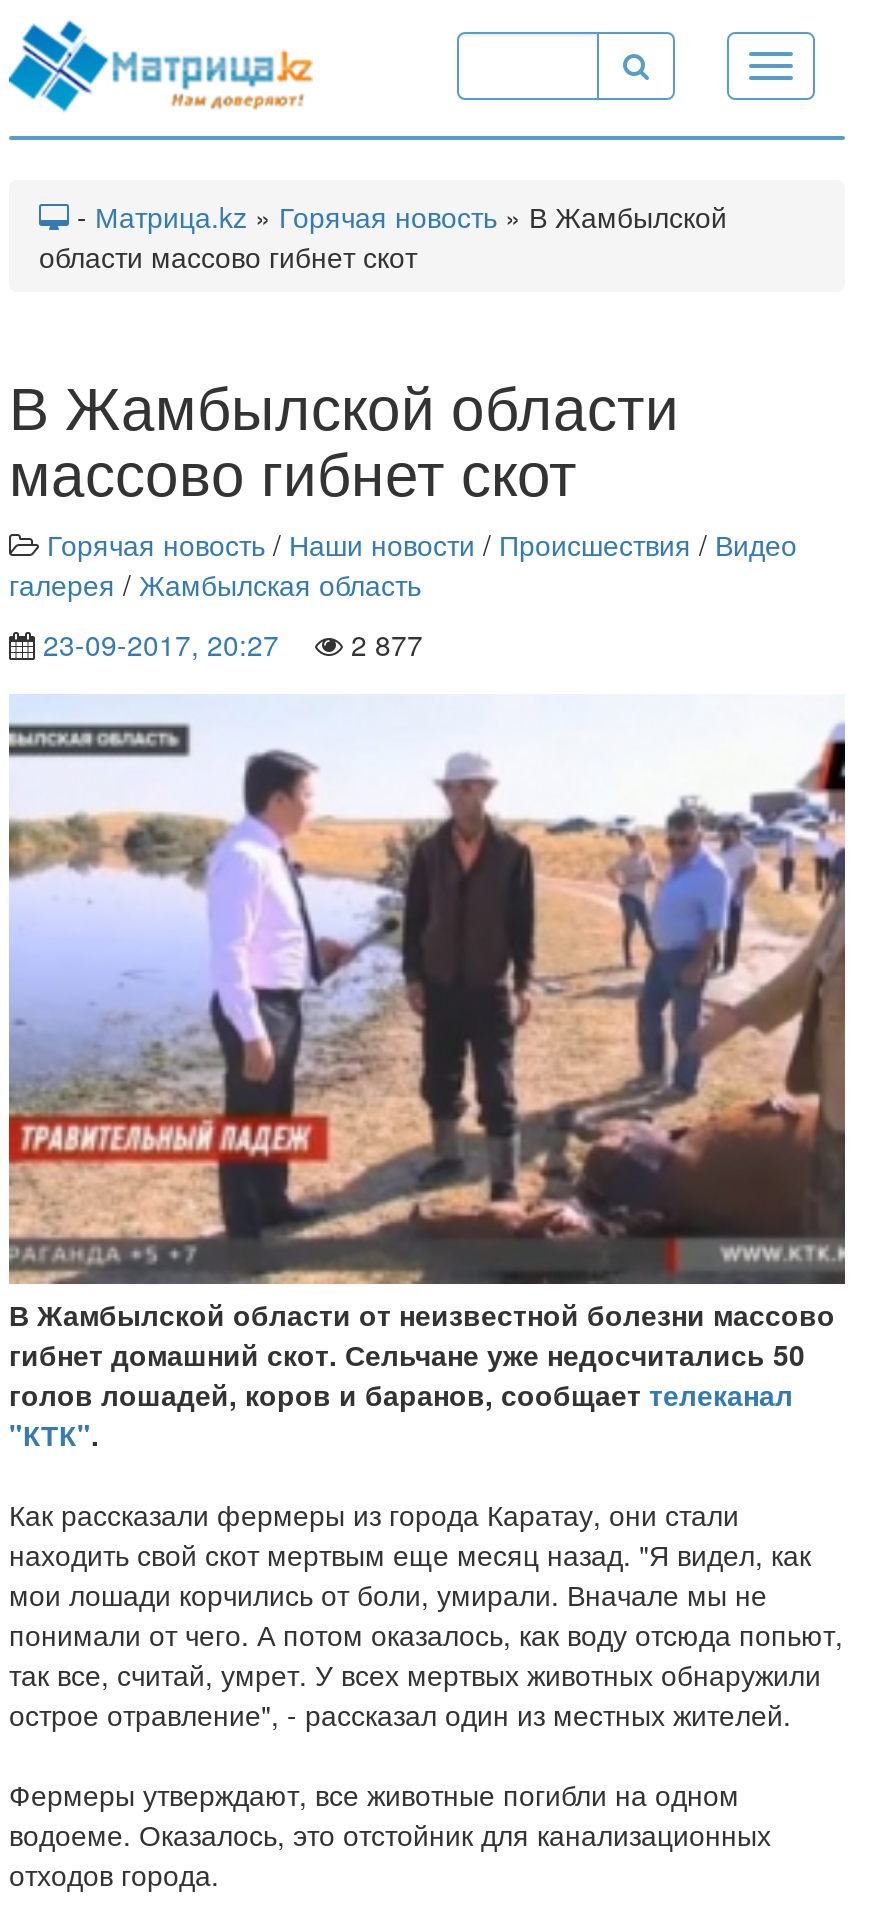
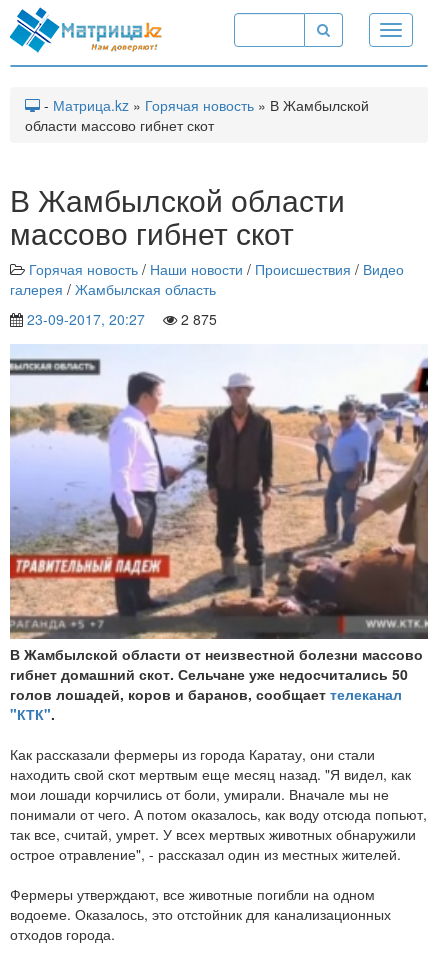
- 23-09-2017, 20:27 2 877
+ 23-09-2017, 20:27 2 875
